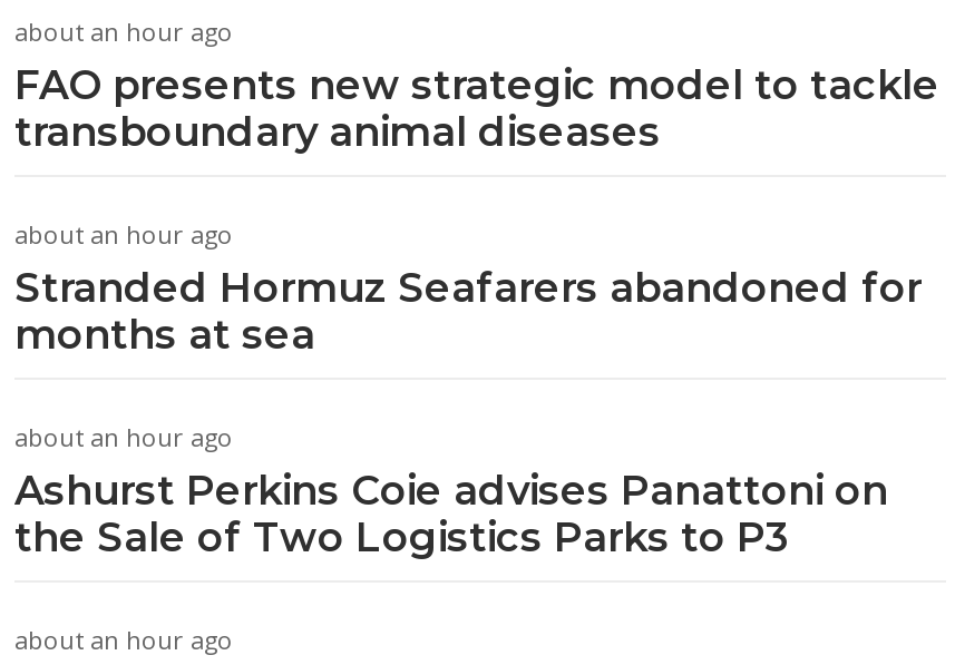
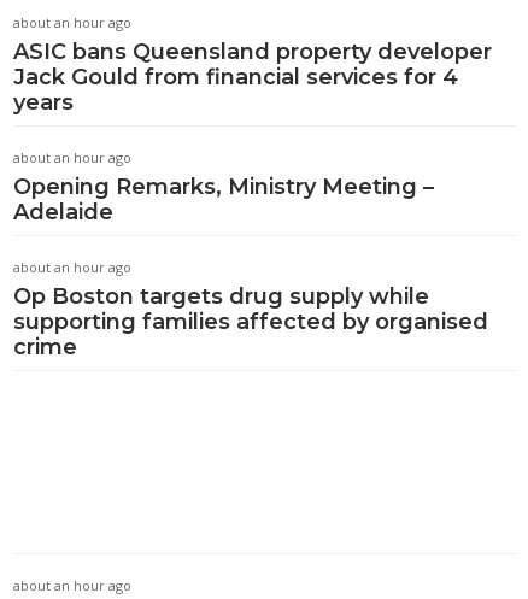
- FAO presents new strategic model to tackle
- transboundary animal diseases
+ ASIC bans Queensland property developer
+ Jack Gould from financial services for 4
+ years

- Stranded Hormuz Seafarers abandoned for
- months at sea
+ Opening Remarks, Ministry Meeting –
+ Adelaide

- Ashurst Perkins Coie advises Panattoni on
- the Sale of Two Logistics Parks to P3
+ Op Boston targets drug supply while
+ supporting families affected by organised
+ crime
